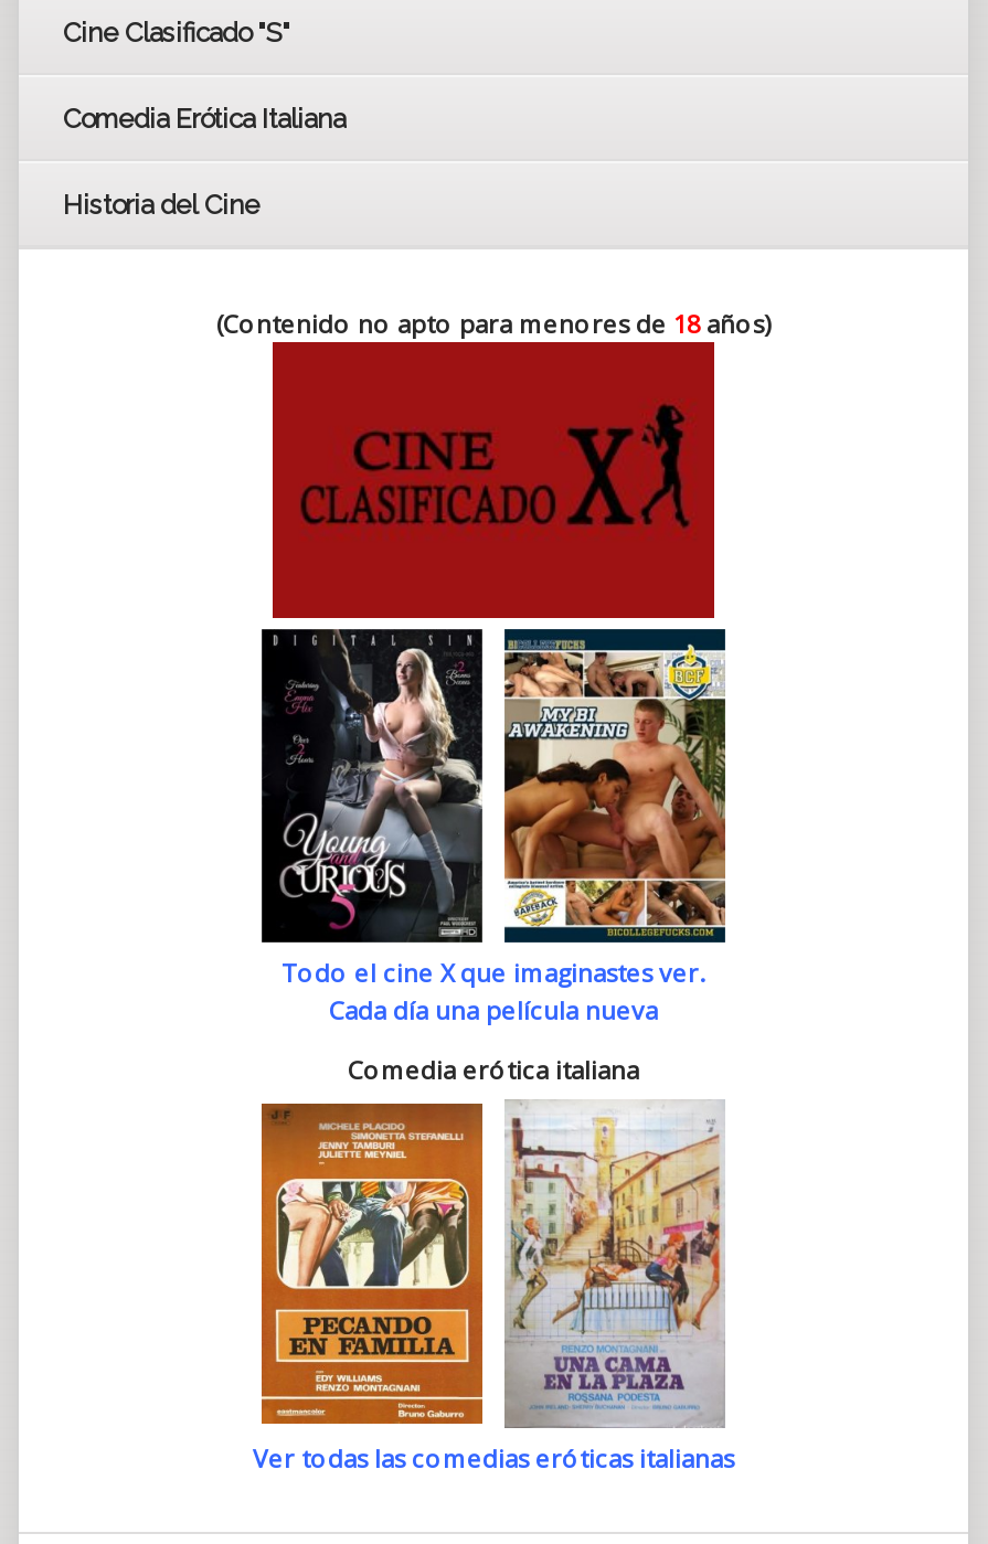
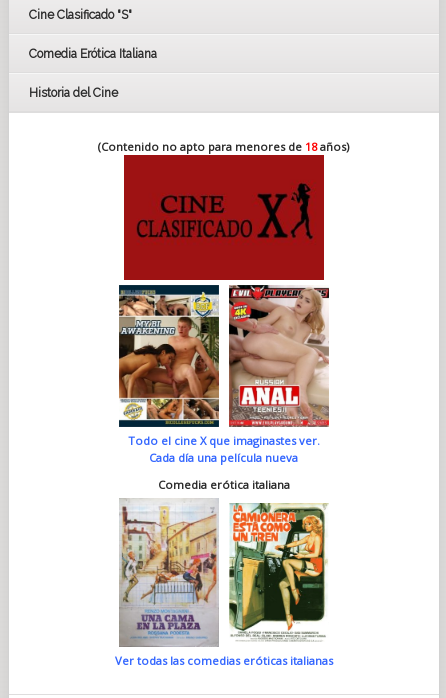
- [image]
+ [image]

- [image]
+ [image]

- [image]
+ [image]

- [image]
+ [image]
